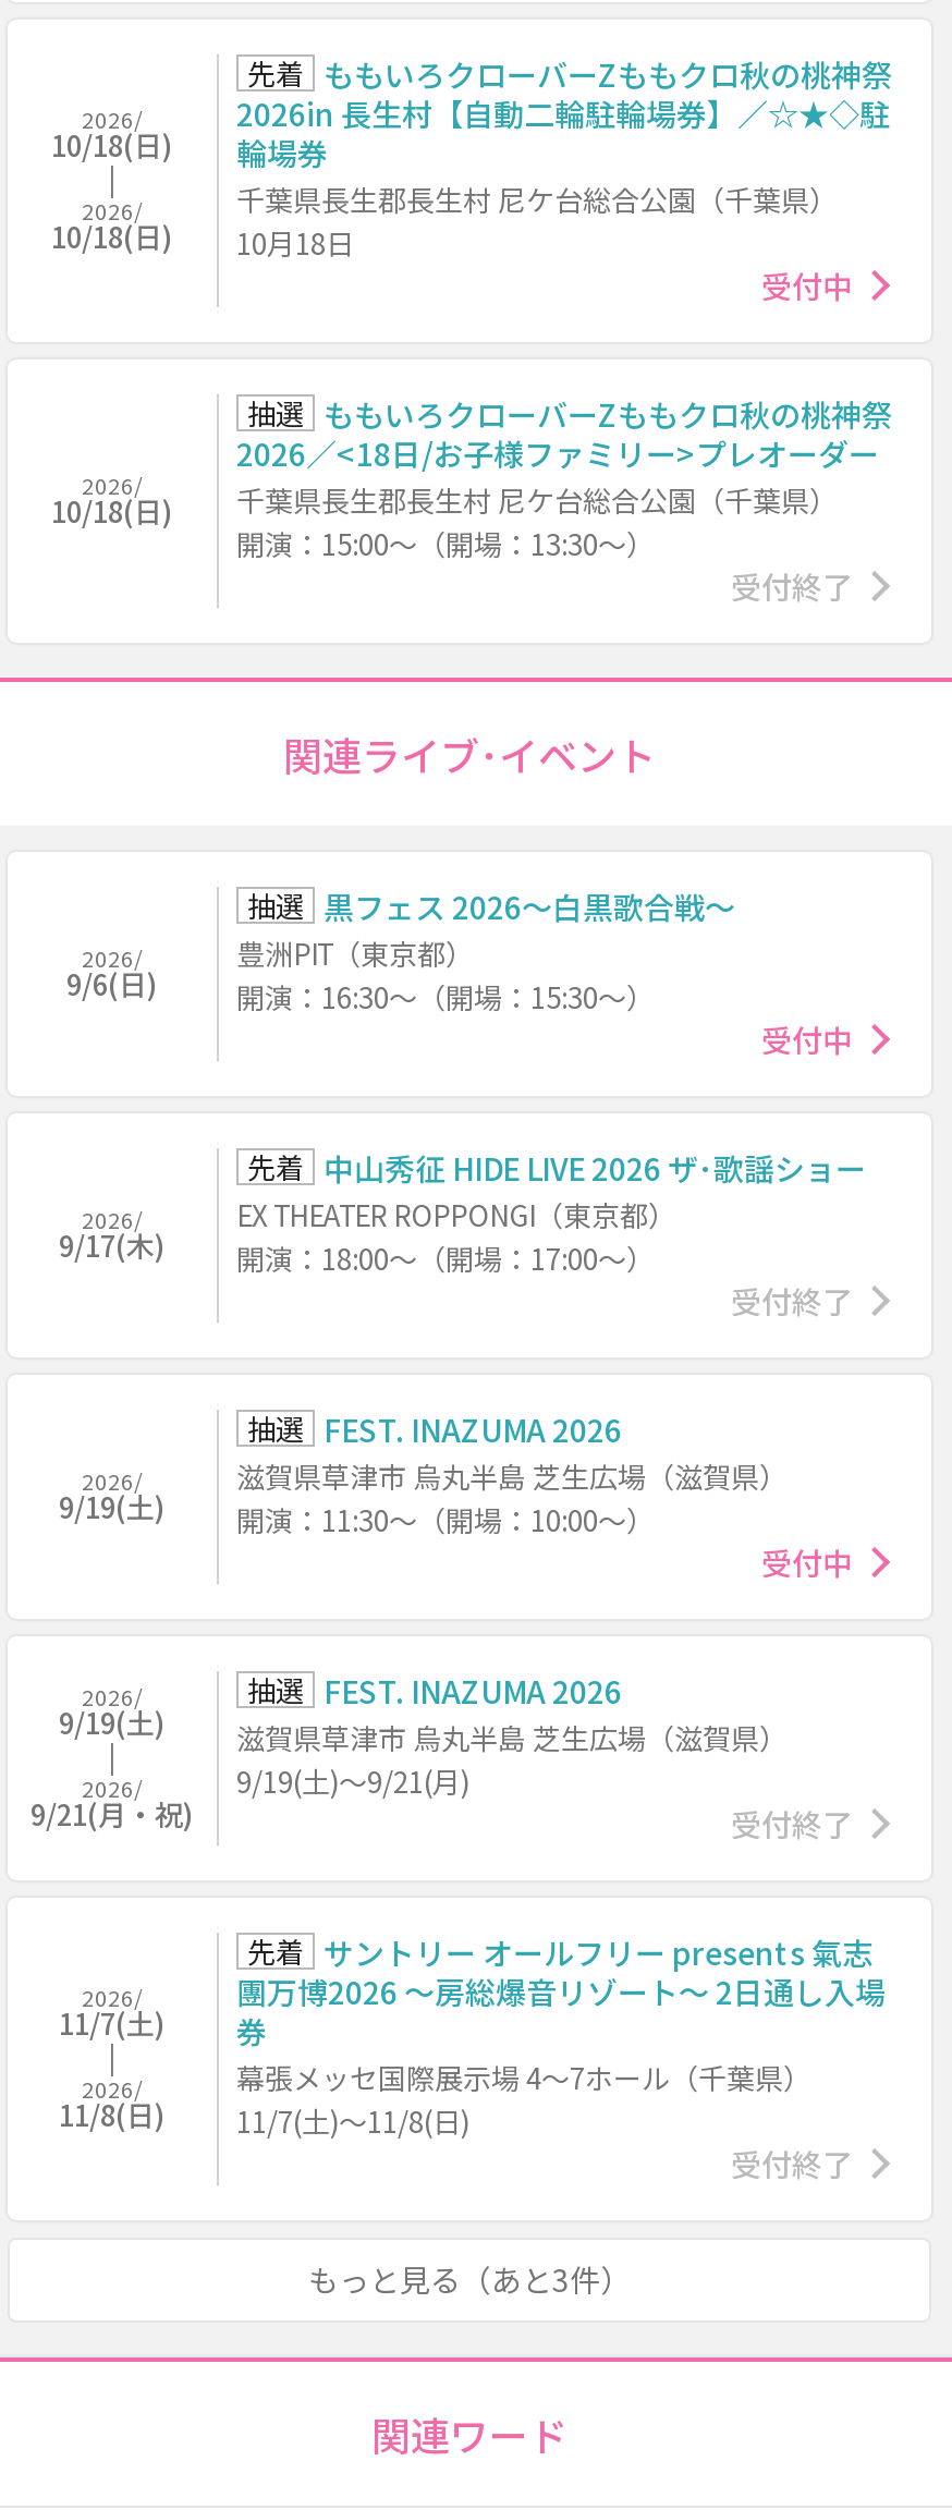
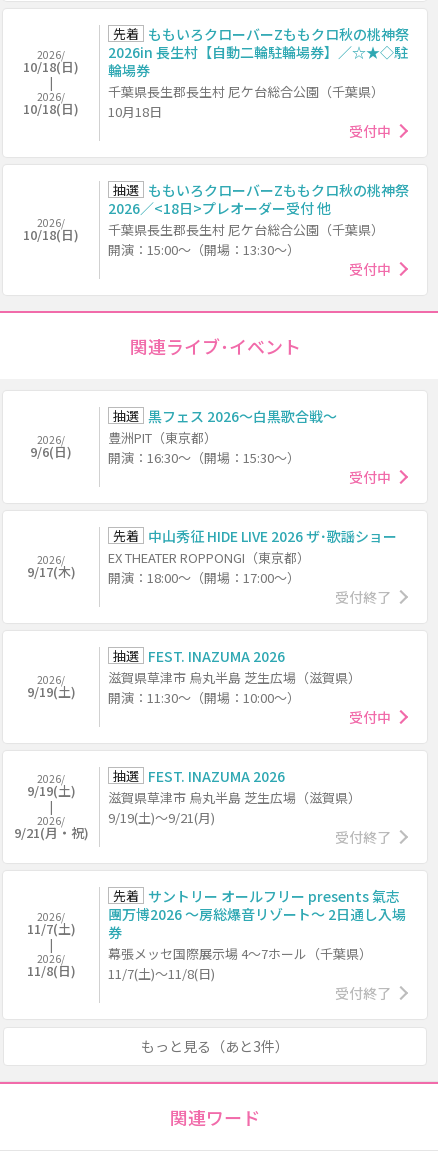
- 2026／<18日/お子様ファミリー>プレオーダー
+ 2026／<18日>プレオーダー受付 他

- 受付終了
+ 受付中
